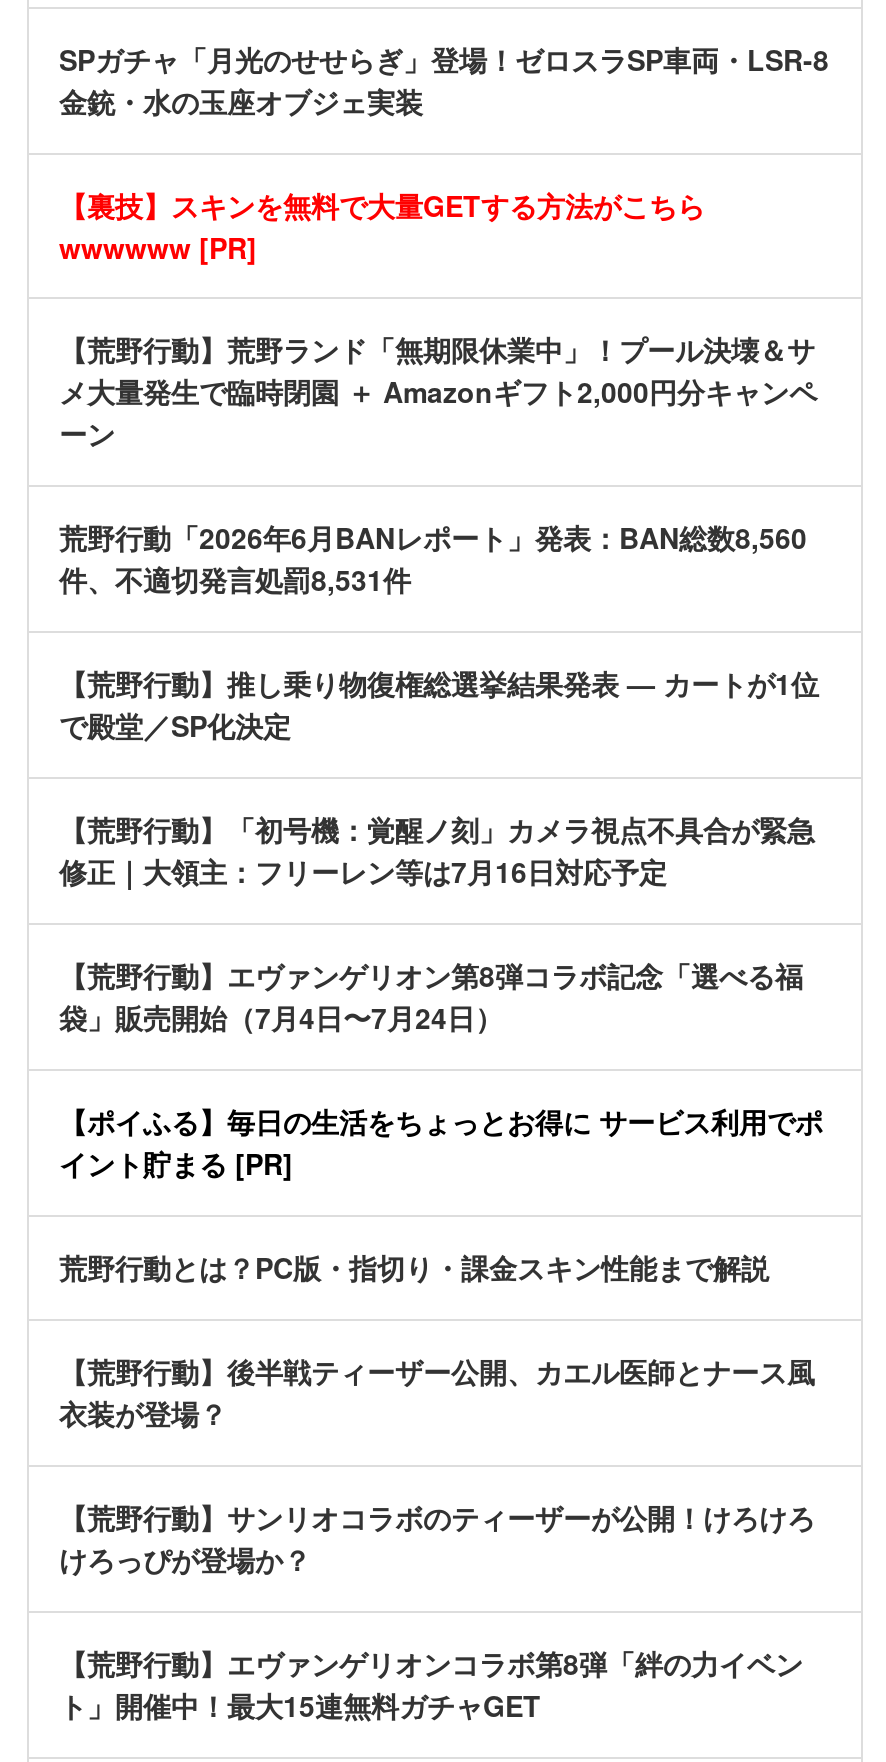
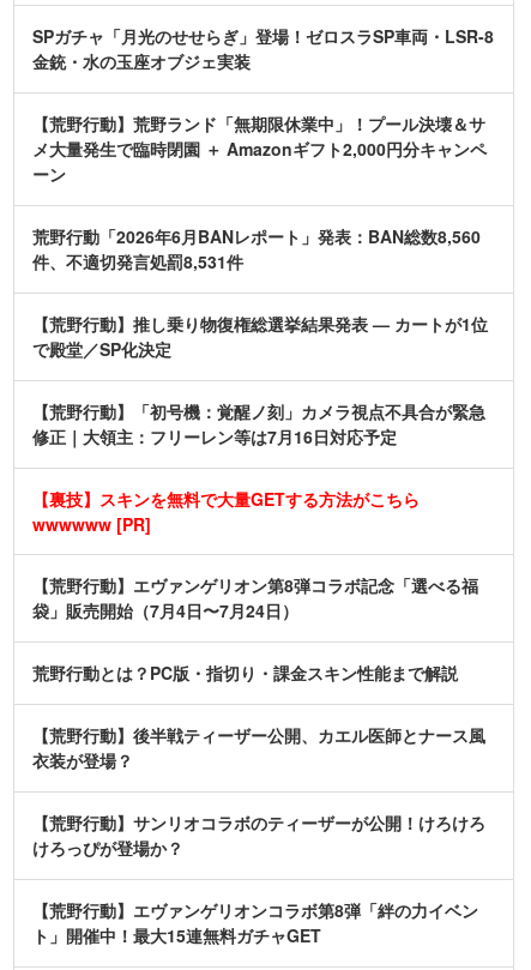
moved down: 【裏技】スキンを無料で大量GETする方法がこちら | wwwwww [PR]

- 【ポイふる】毎日の生活をちょっとお得に サービス利用でポ
- イント貯まる [PR]
